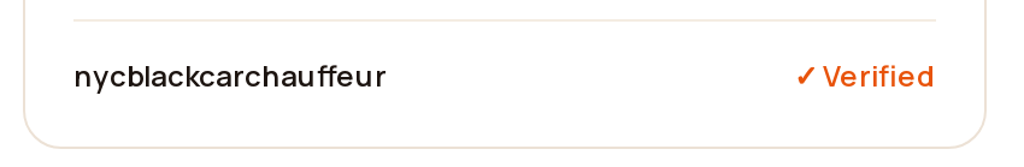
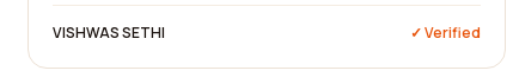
- nycblackcarchauffeur
+ VISHWAS SETHI
